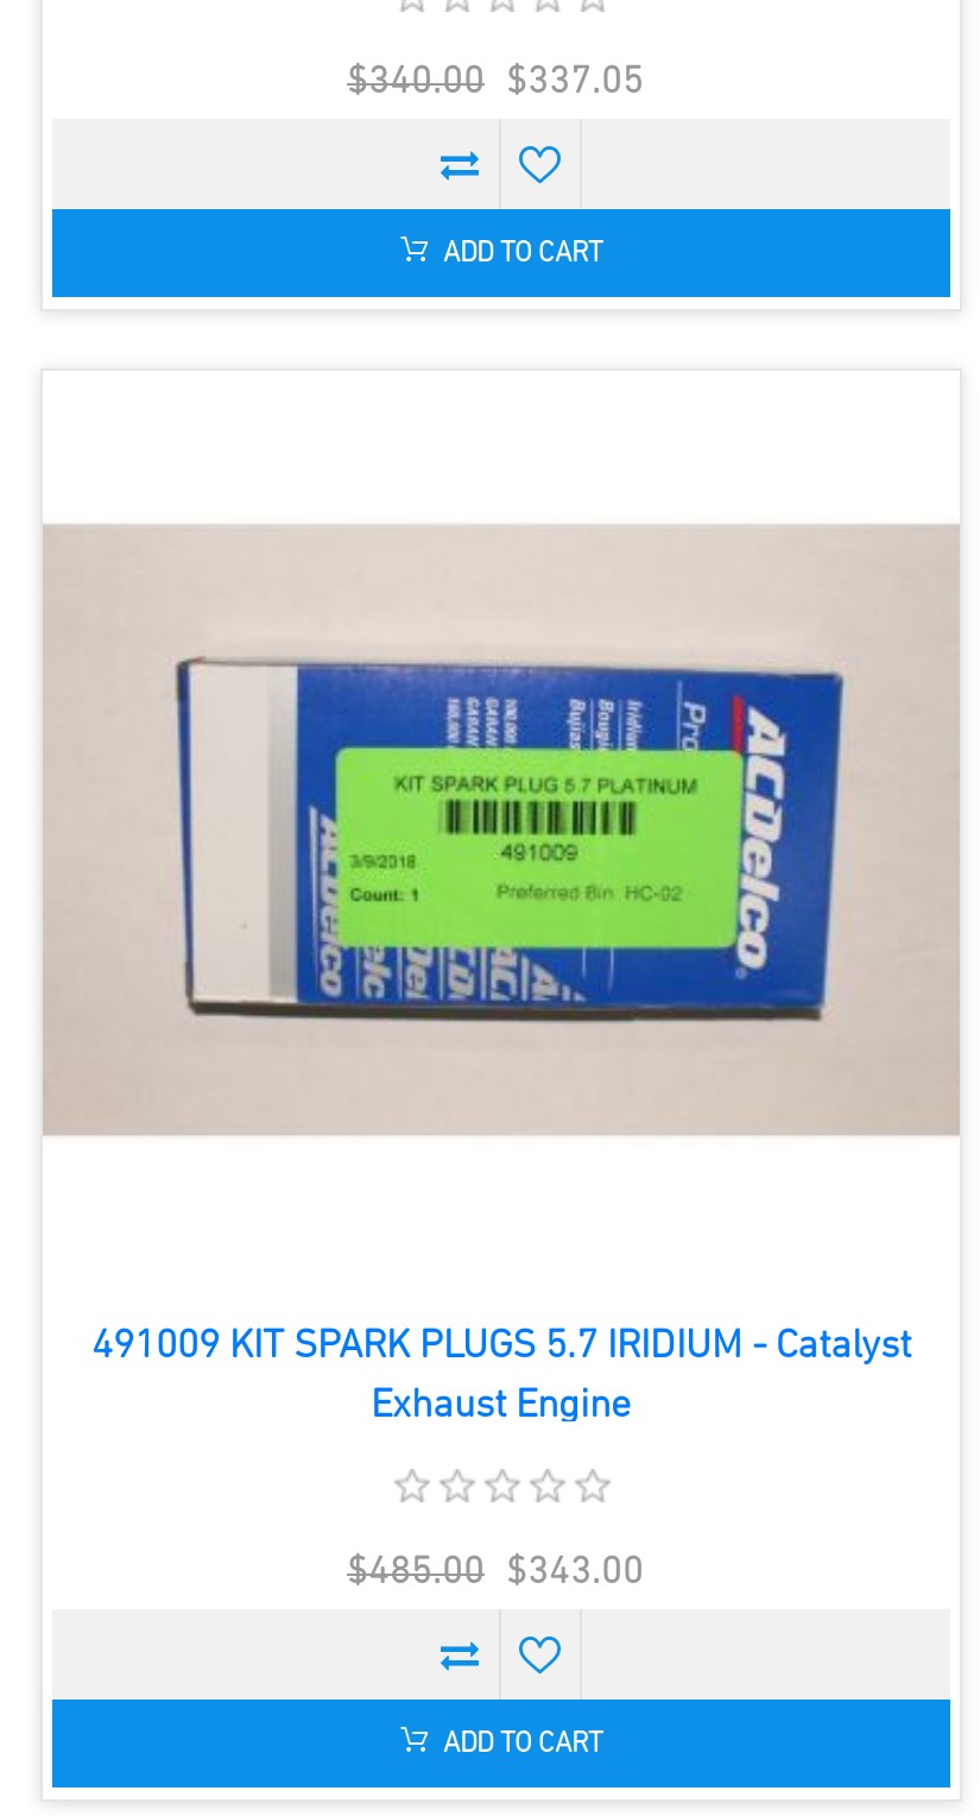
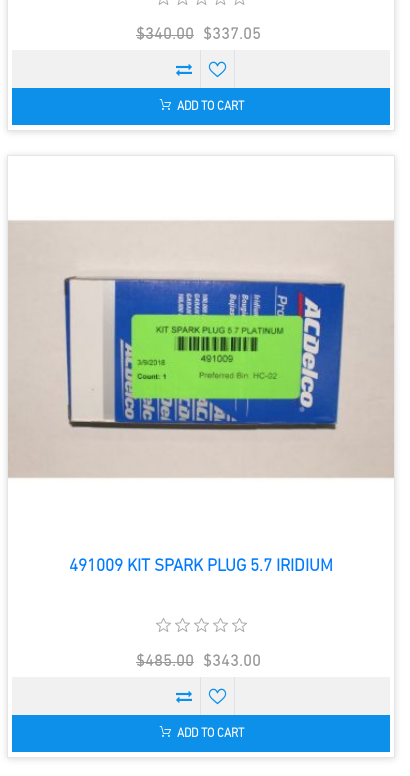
- 491009 KIT SPARK PLUGS 5.7 IRIDIUM - Catalyst
- Exhaust Engine
+ 491009 KIT SPARK PLUG 5.7 IRIDIUM
